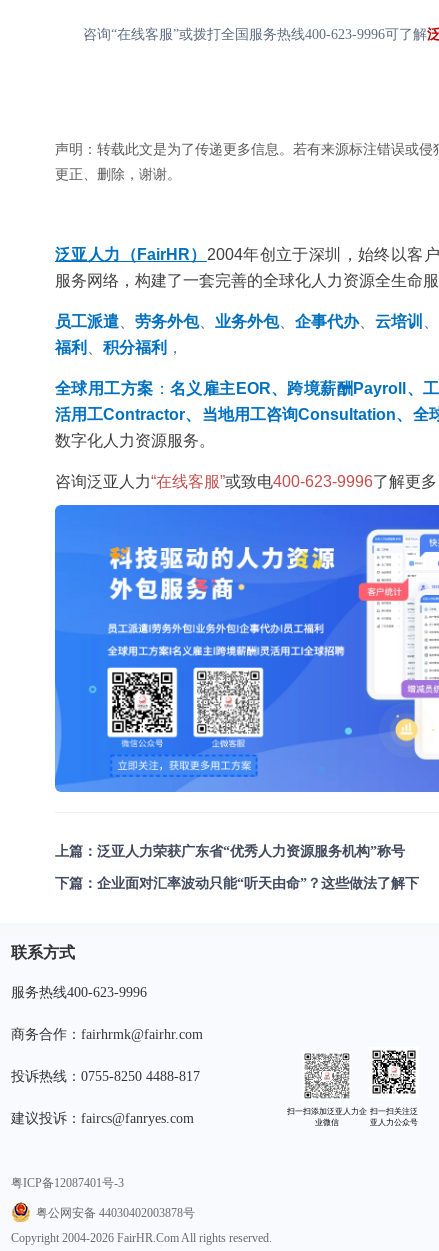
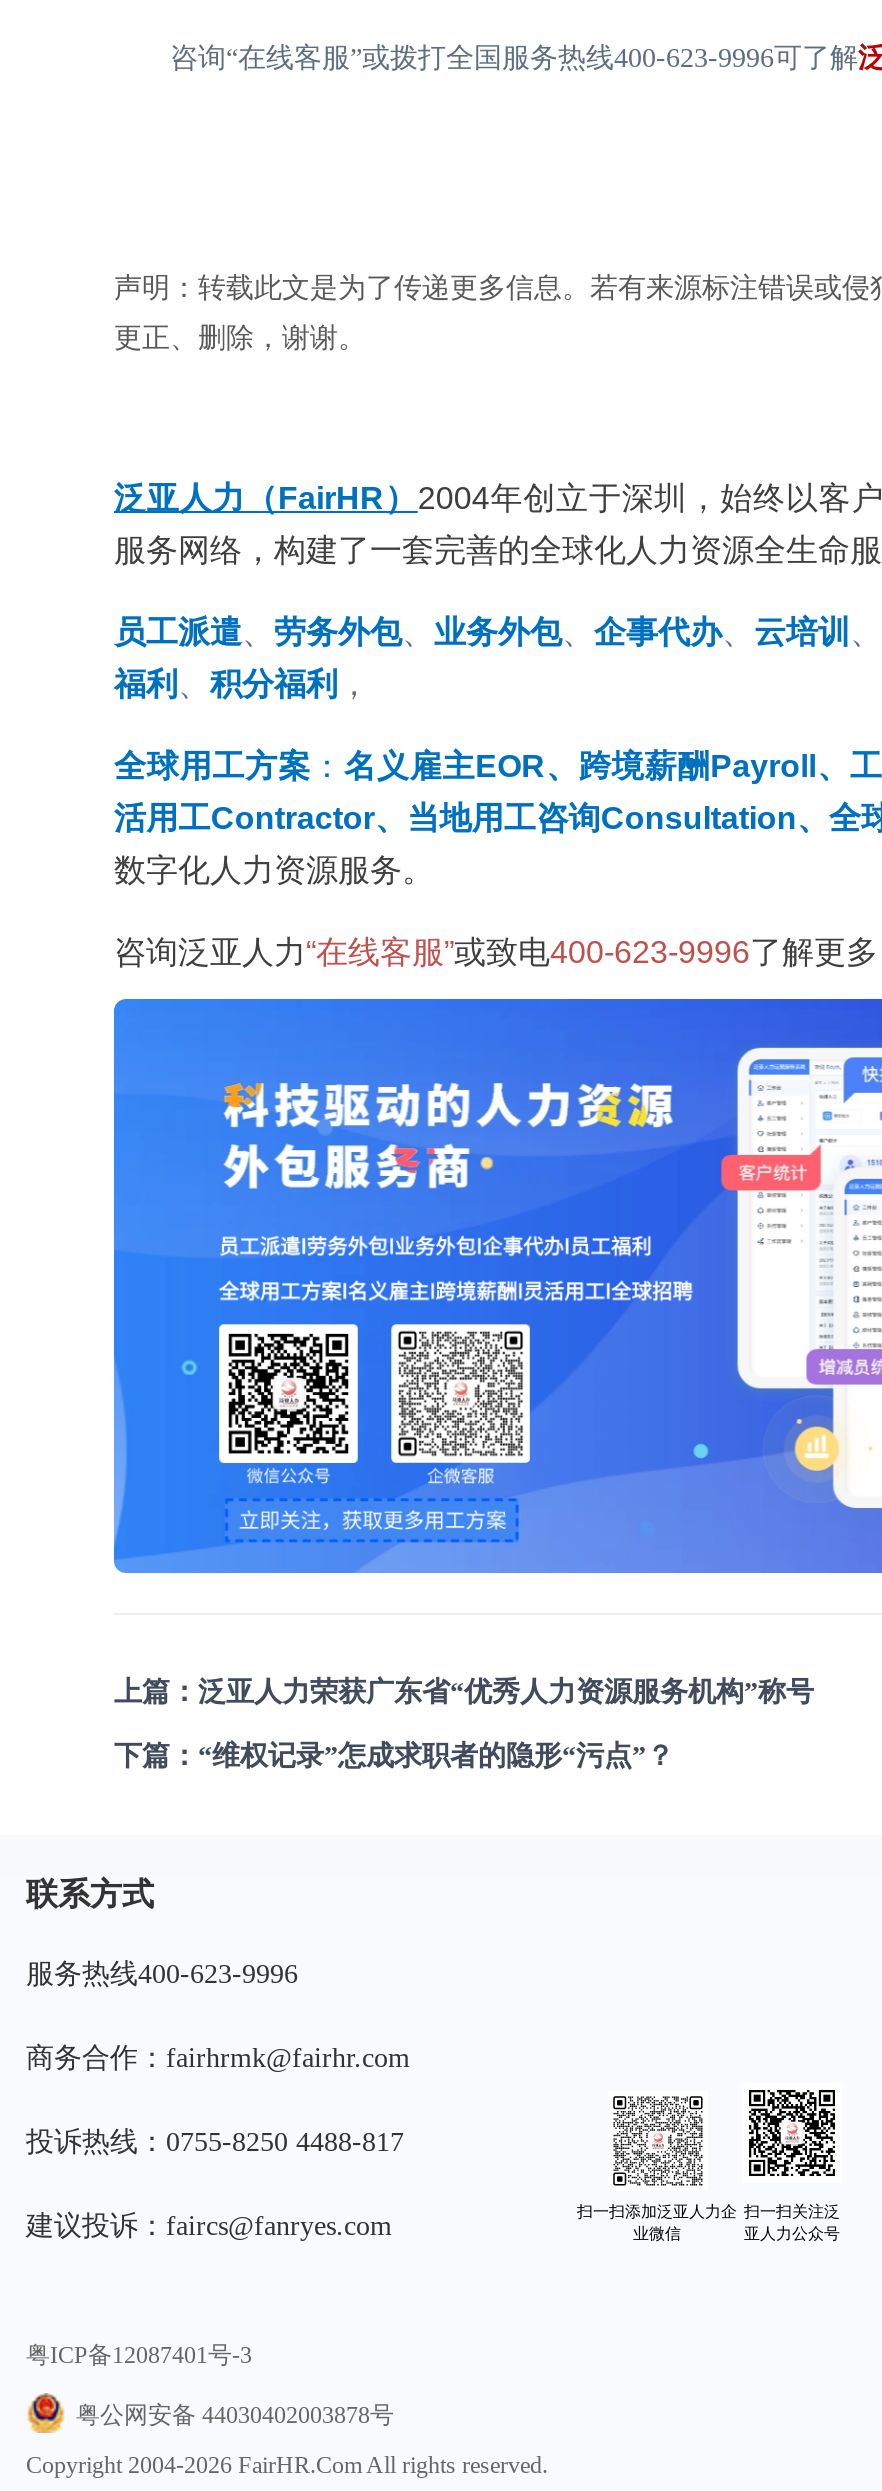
- 下篇：企业面对汇率波动只能“听天由命”？这些做法了解下
+ 下篇：“维权记录”怎成求职者的隐形“污点”？
